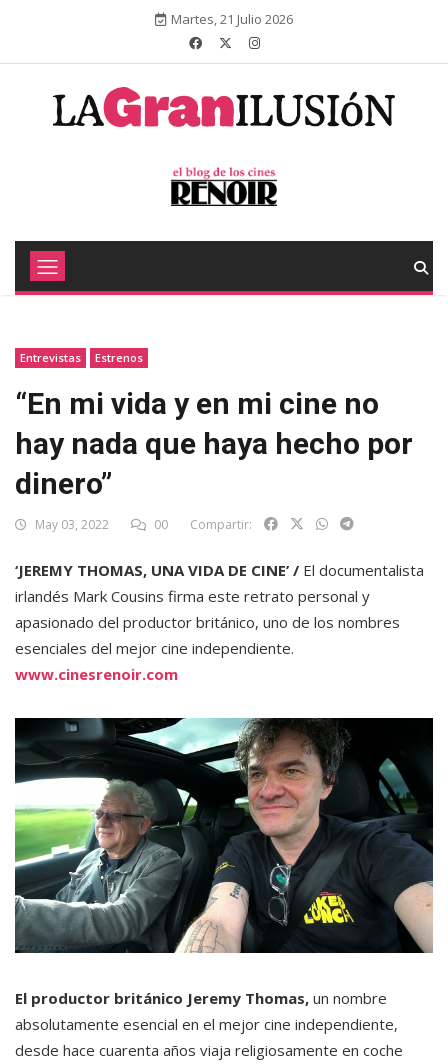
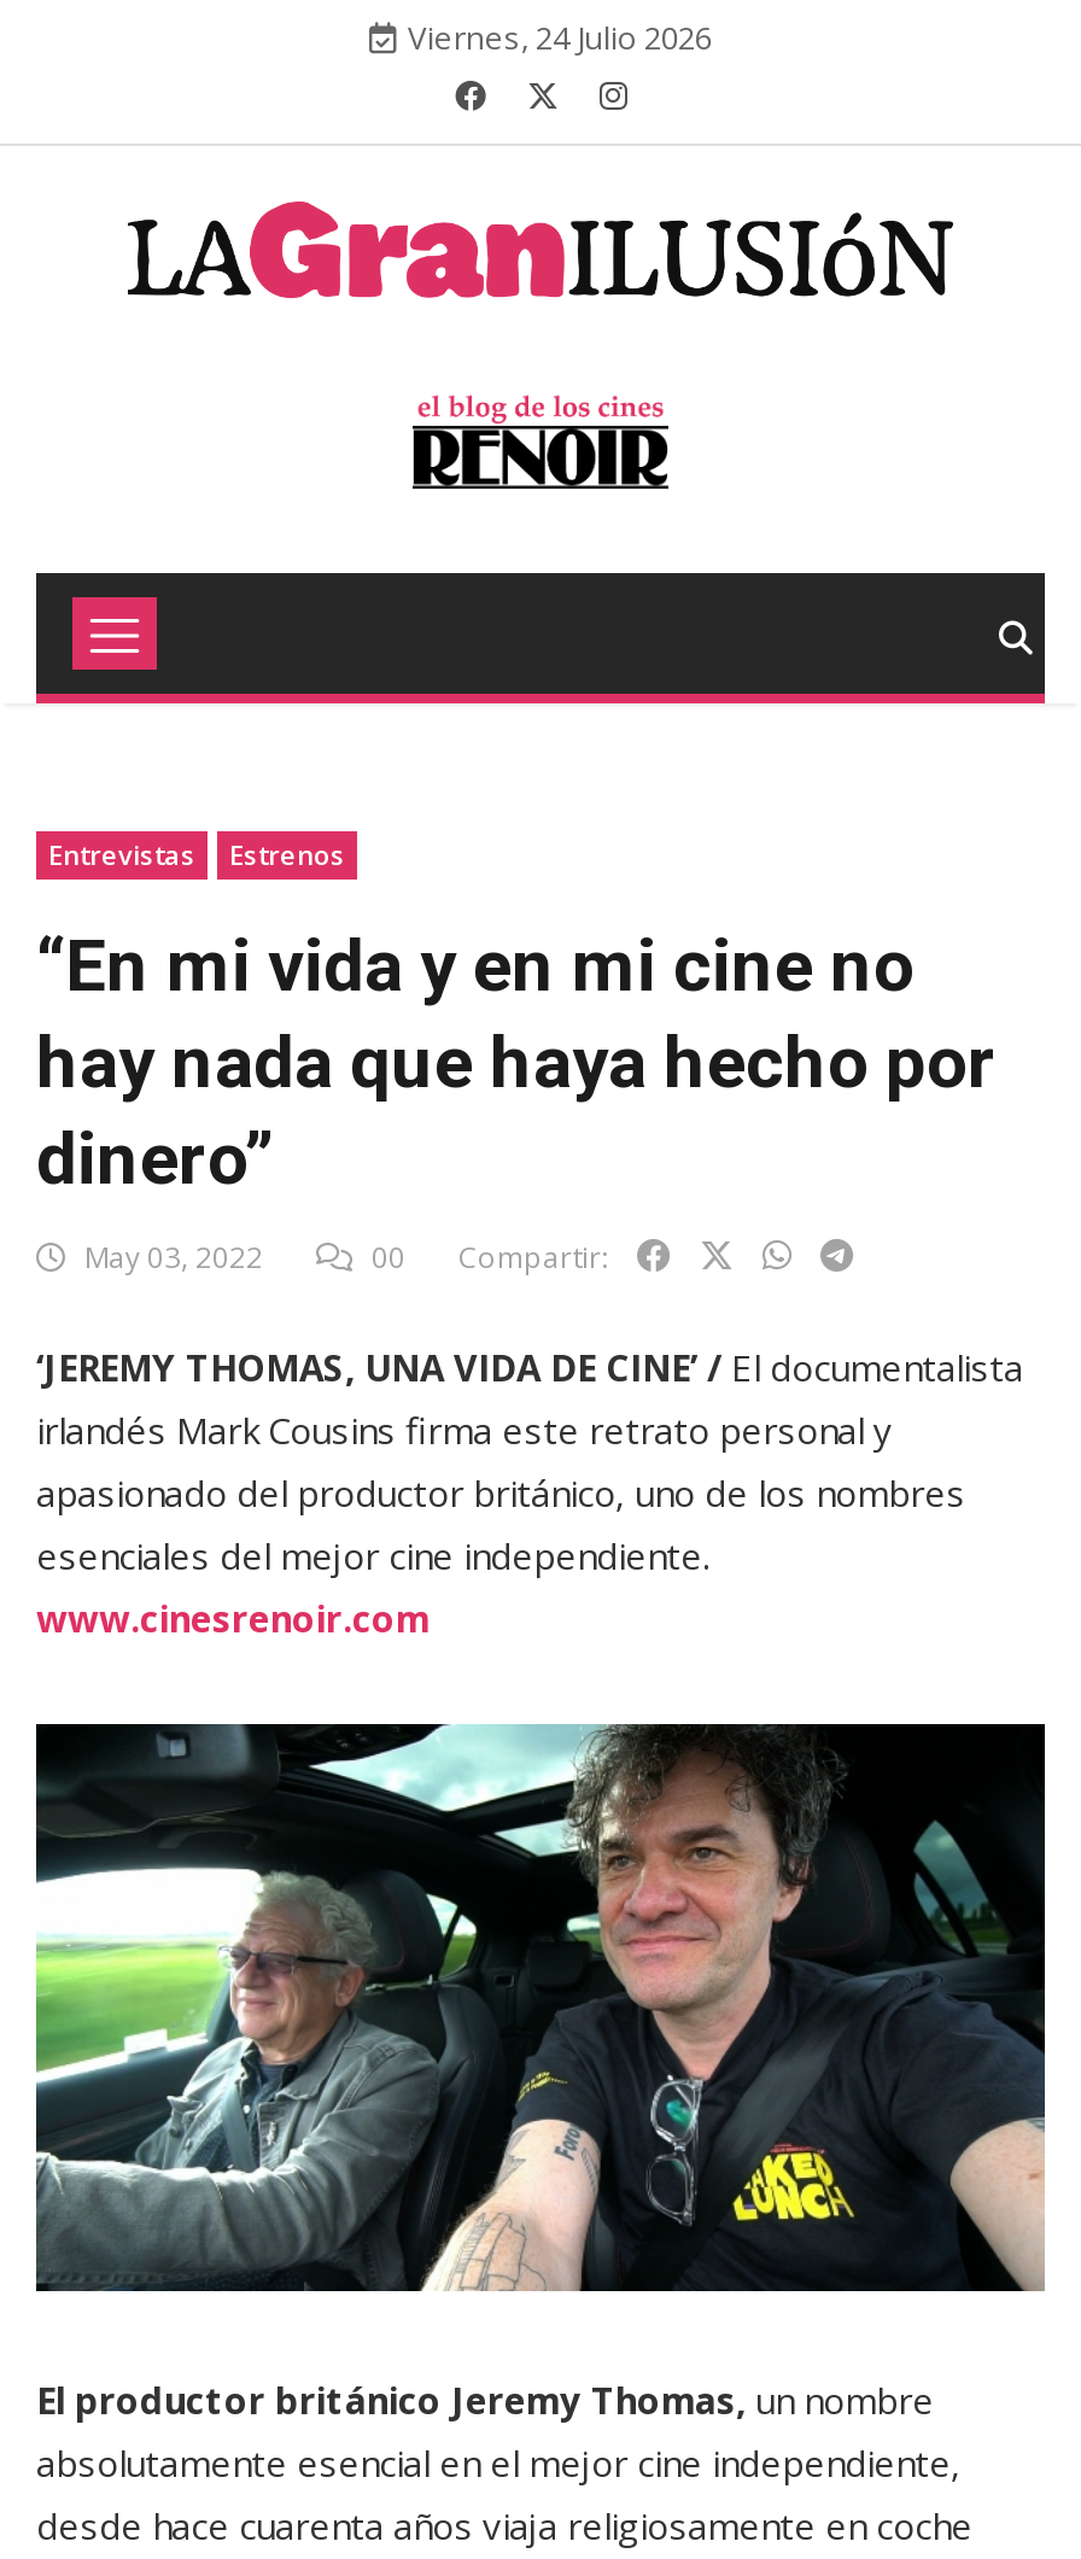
- Martes, 21 Julio 2026
+ Viernes, 24 Julio 2026
